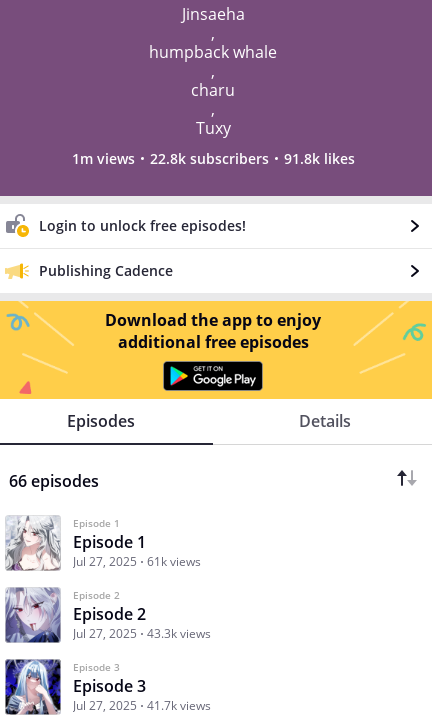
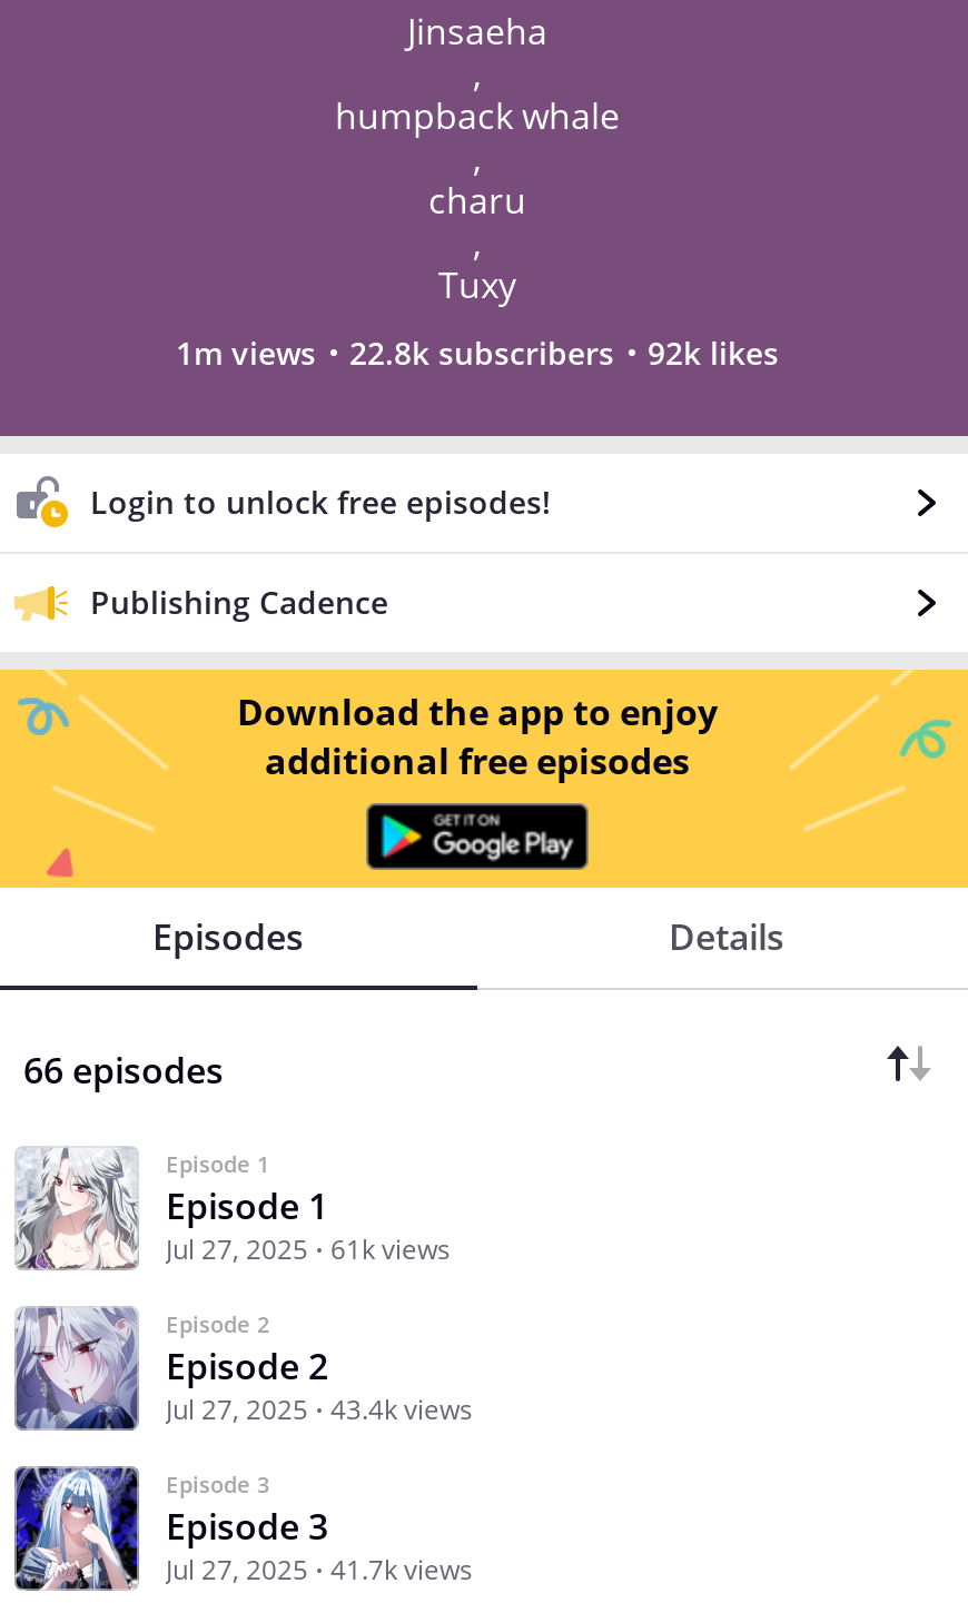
- 1m views 22.8k subscribers 91.8k likes
+ 1m views 22.8k subscribers 92k likes

- Jul 27, 2025 43.3k views
+ Jul 27, 2025 43.4k views
